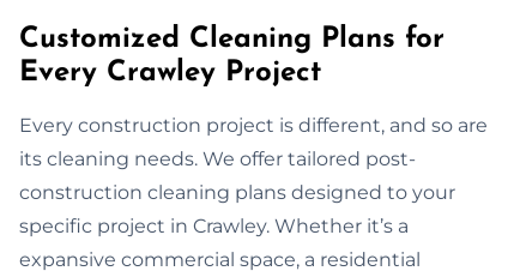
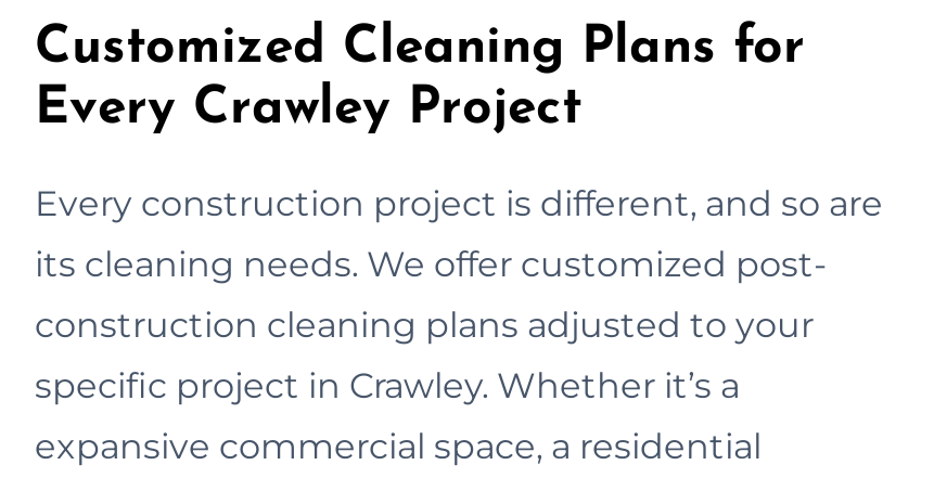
- its cleaning needs. We offer tailored post-
+ its cleaning needs. We offer customized post-

- construction cleaning plans designed to your
+ construction cleaning plans adjusted to your
